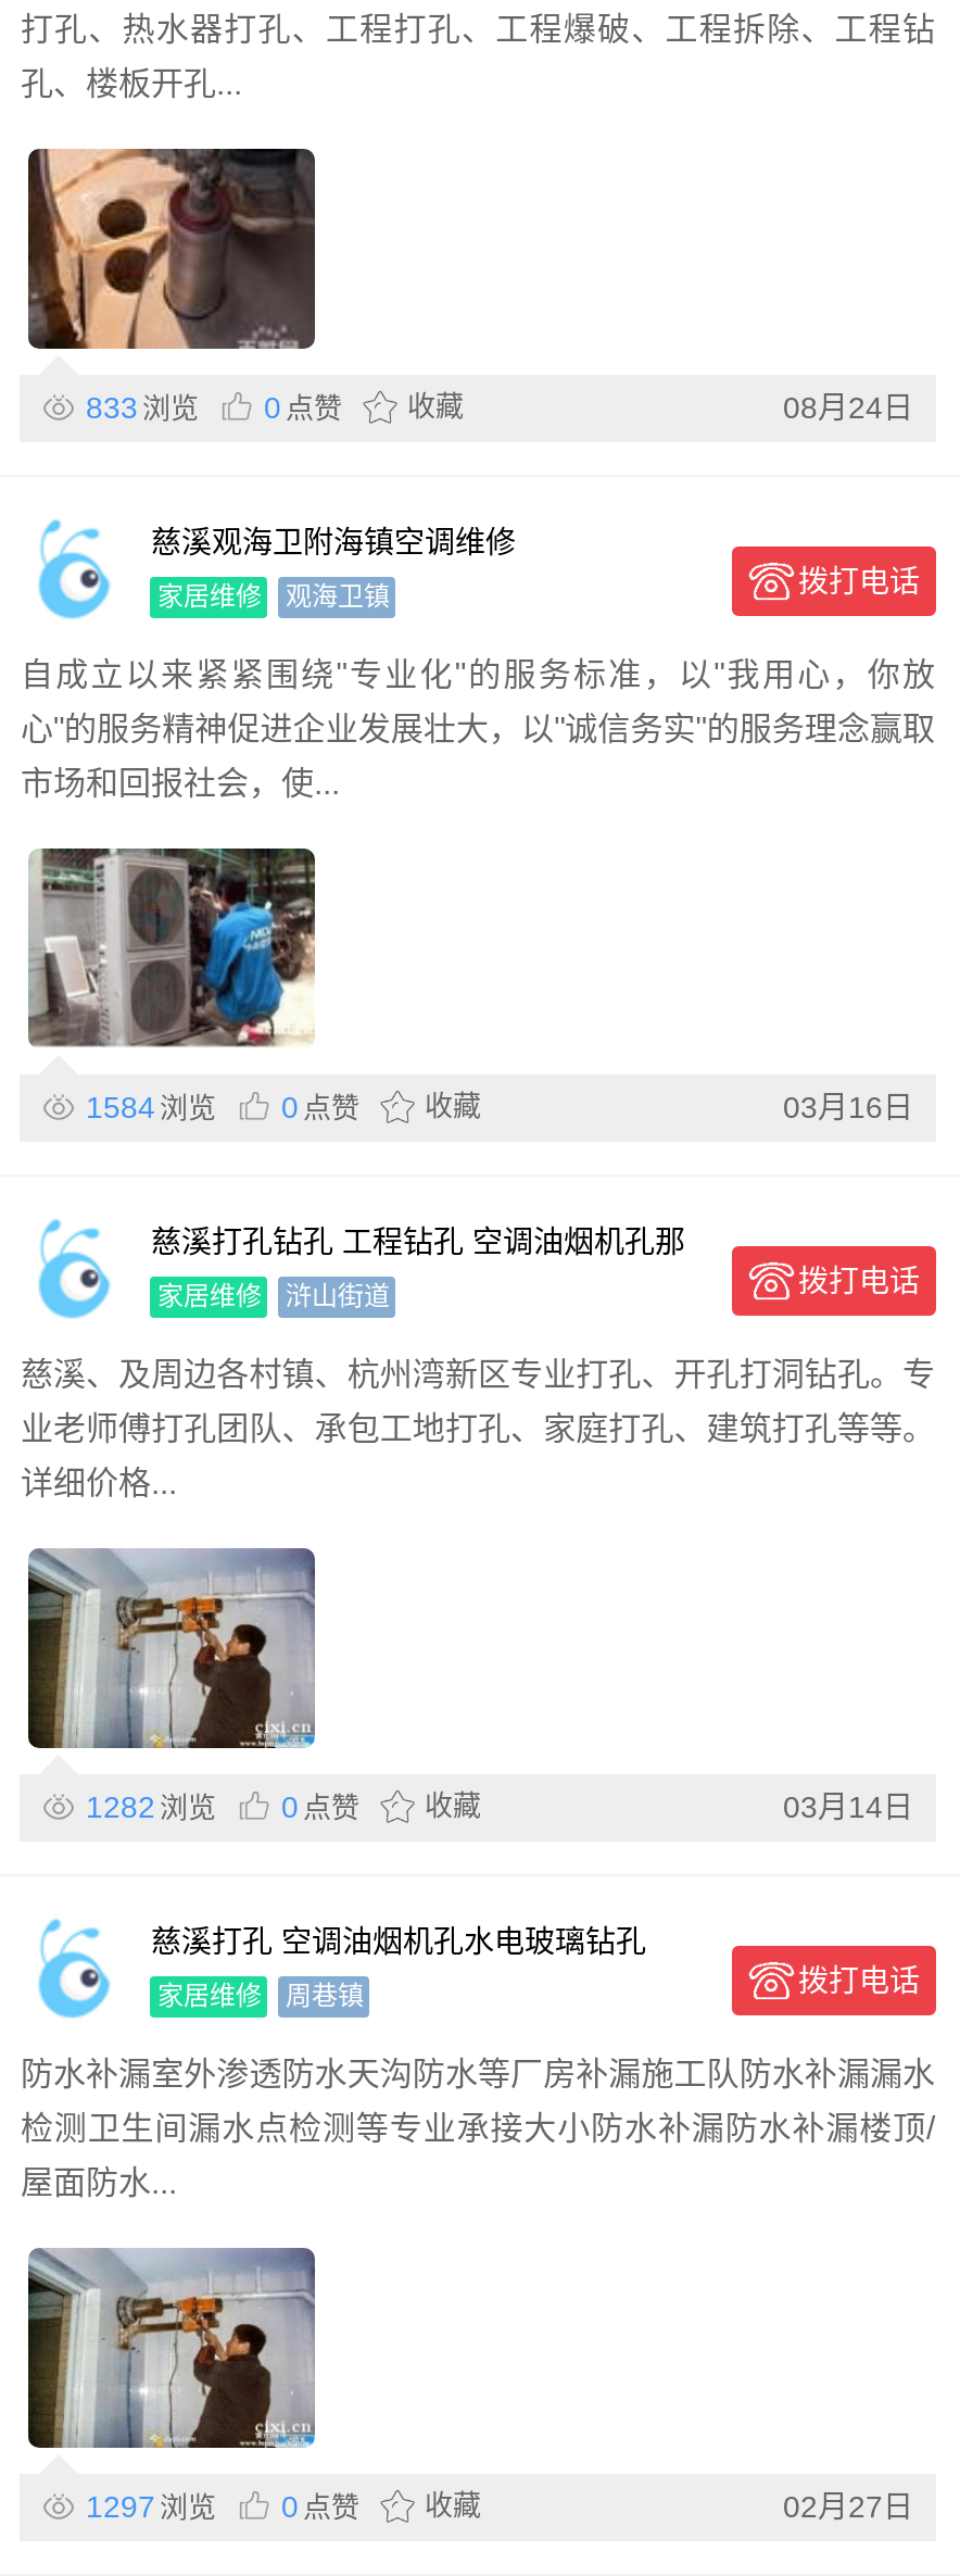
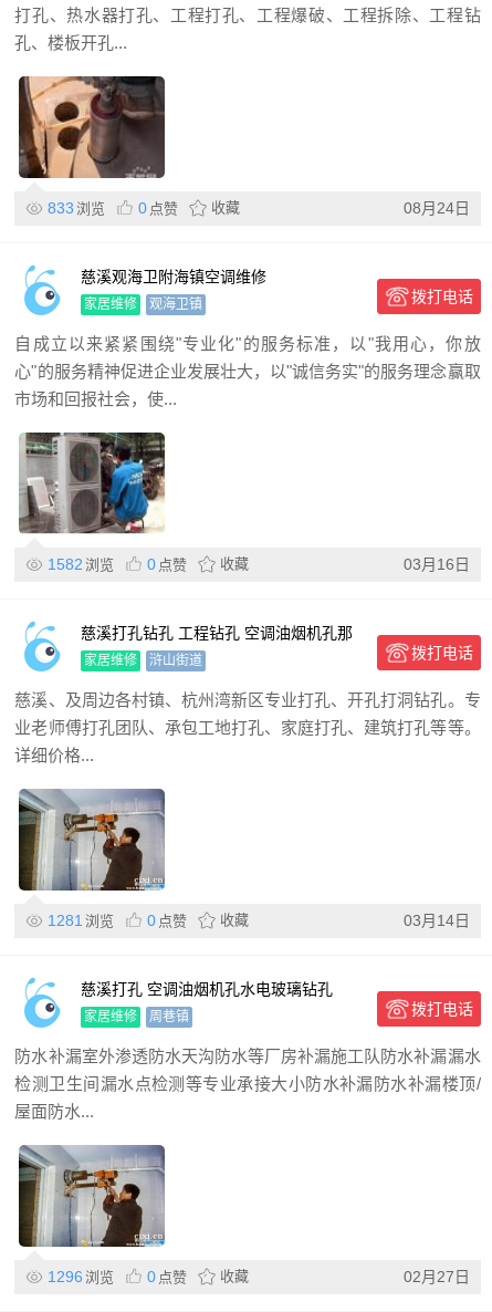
- 1584 浏览 0 点赞 收藏
+ 1582 浏览 0 点赞 收藏

- 1282 浏览 0 点赞 收藏
+ 1281 浏览 0 点赞 收藏

- 1297 浏览 0 点赞 收藏
+ 1296 浏览 0 点赞 收藏
